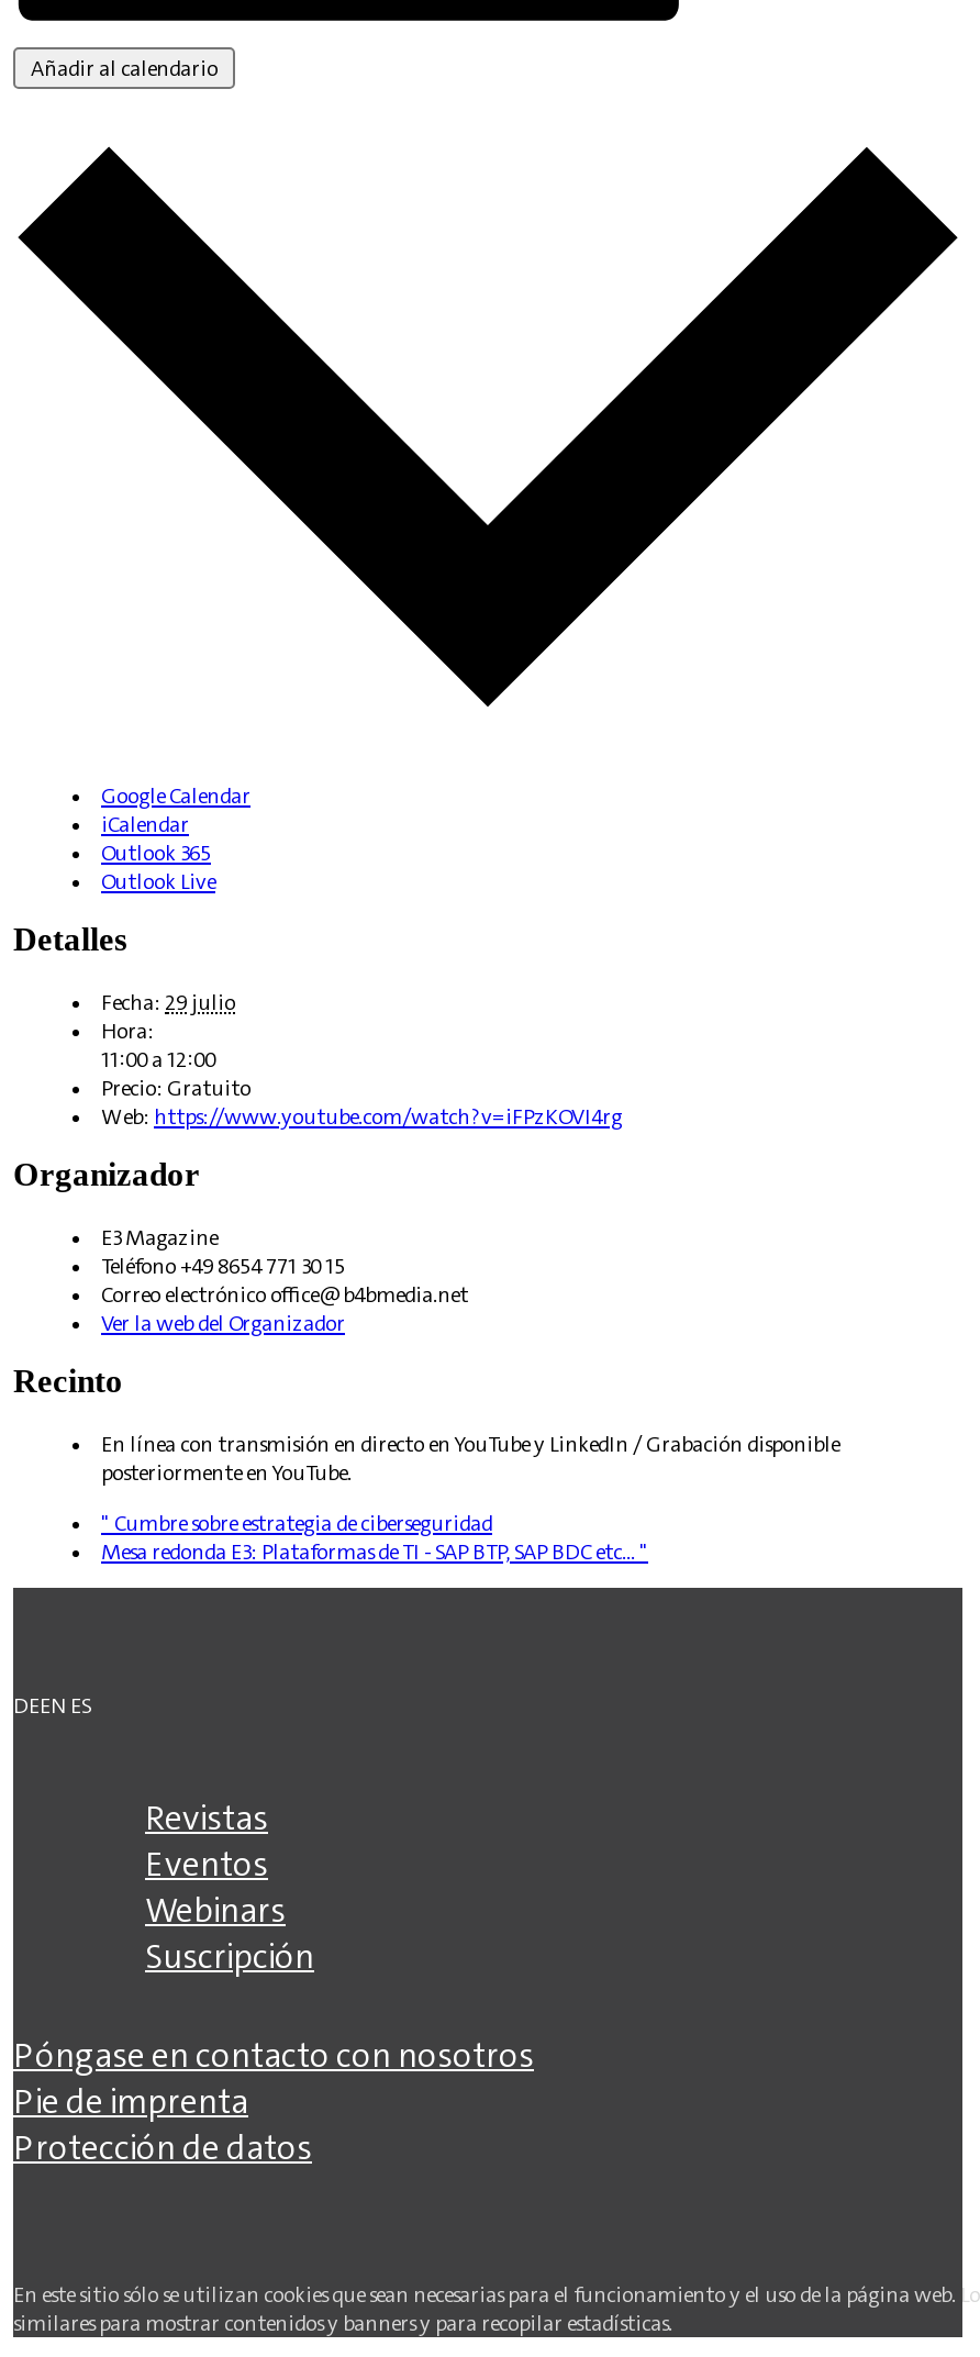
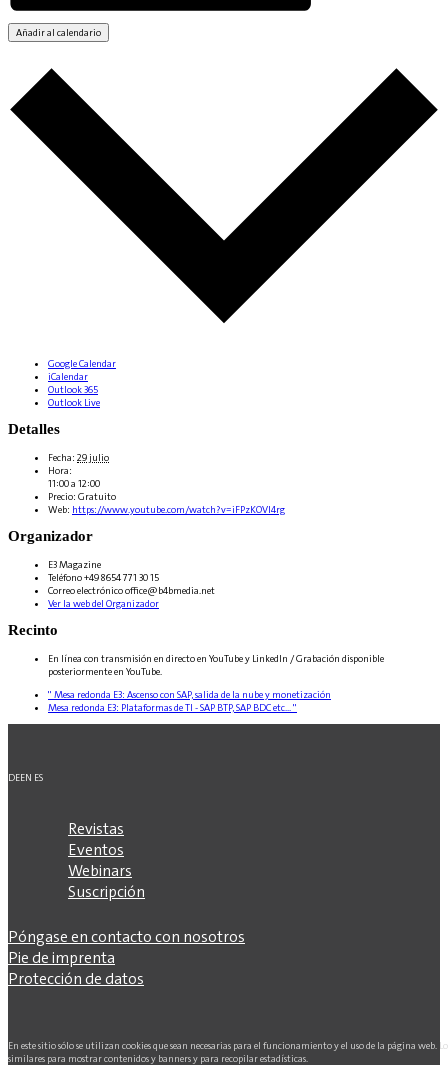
- " Cumbre sobre estrategia de ciberseguridad
+ " Mesa redonda E3: Ascenso con SAP, salida de la nube y monetización
